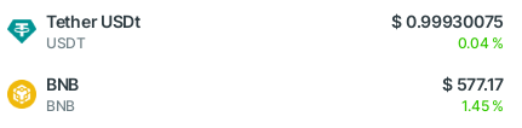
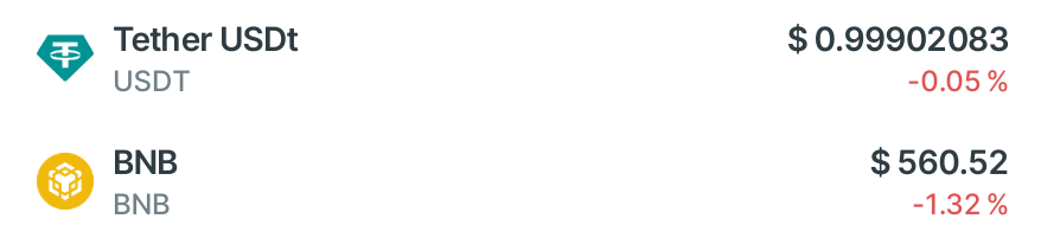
- $ 0.99930075
+ $ 0.99902083

- 0.04 %
+ -0.05 %

- $ 577.17
+ $ 560.52

- 1.45 %
+ -1.32 %
